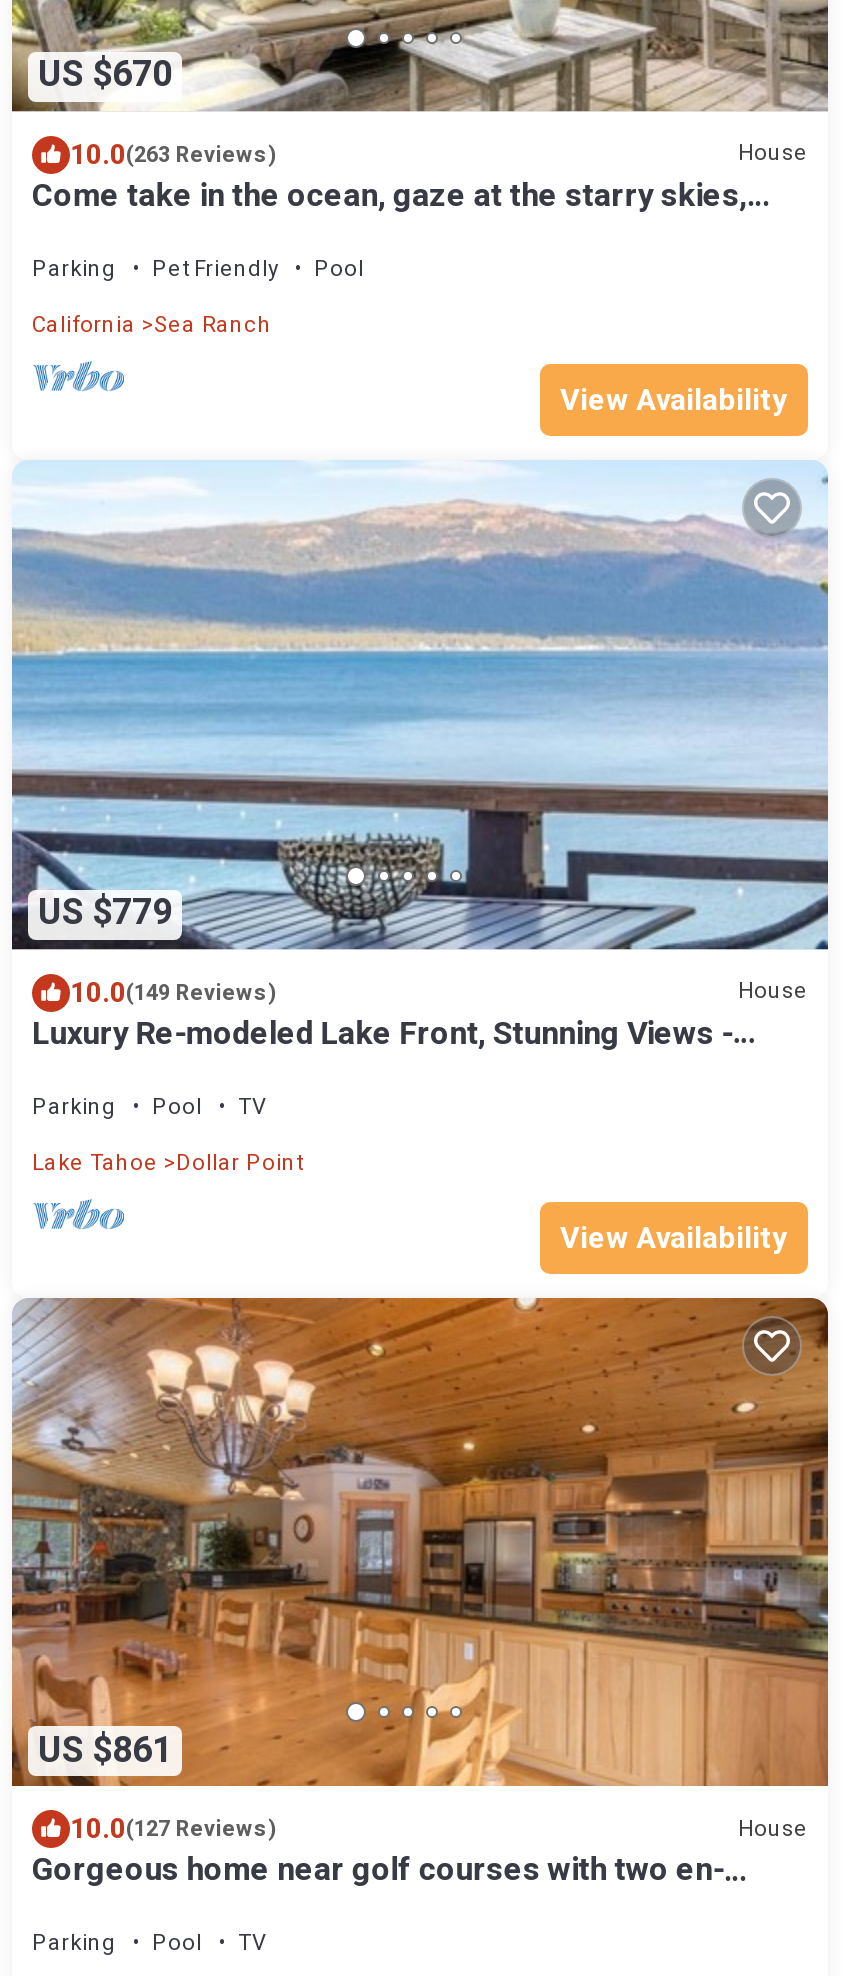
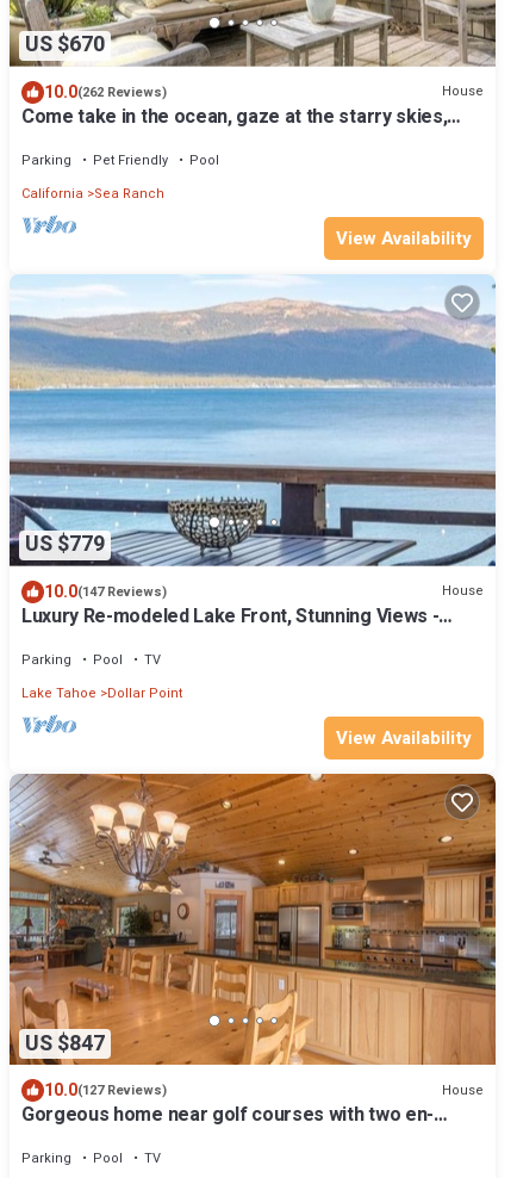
- 10.0(263 Reviews)
+ 10.0(262 Reviews)

- 10.0(149 Reviews)
+ 10.0(147 Reviews)

- US $861
+ US $847
